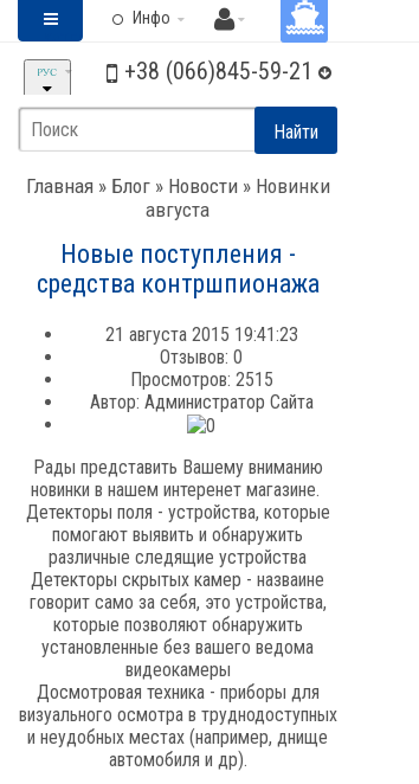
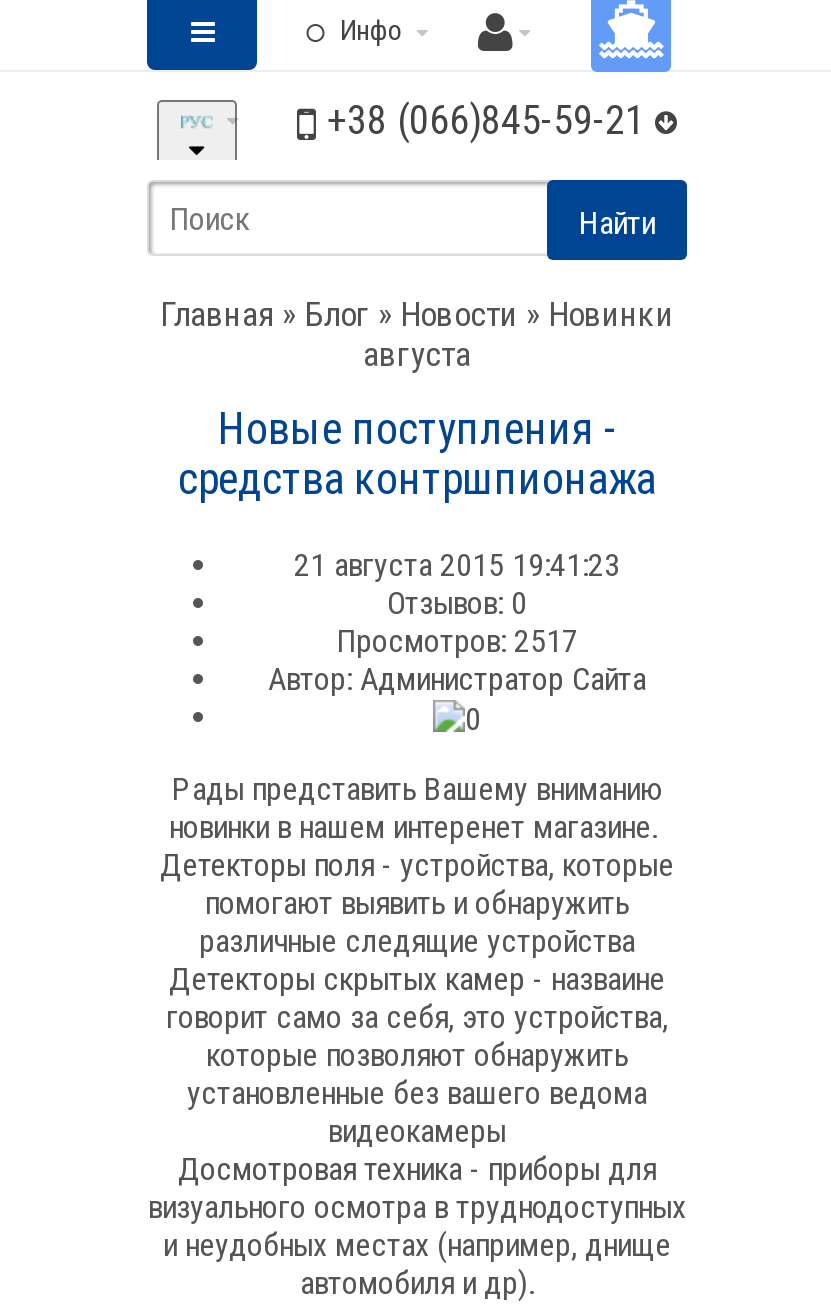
- Просмотров: 2515
+ Просмотров: 2517
